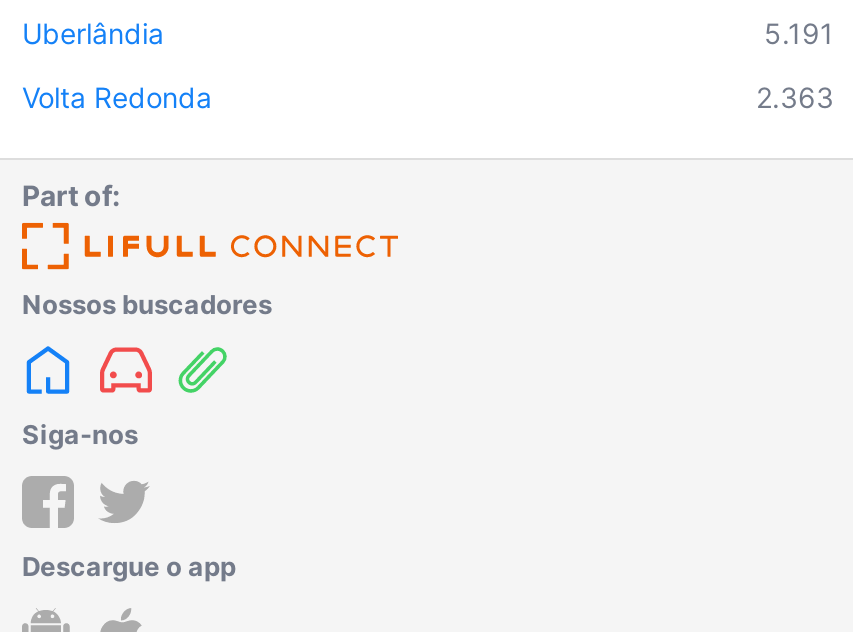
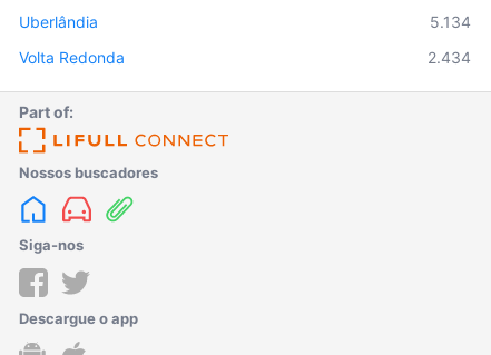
- 5.191
+ 5.134

- 2.363
+ 2.434
